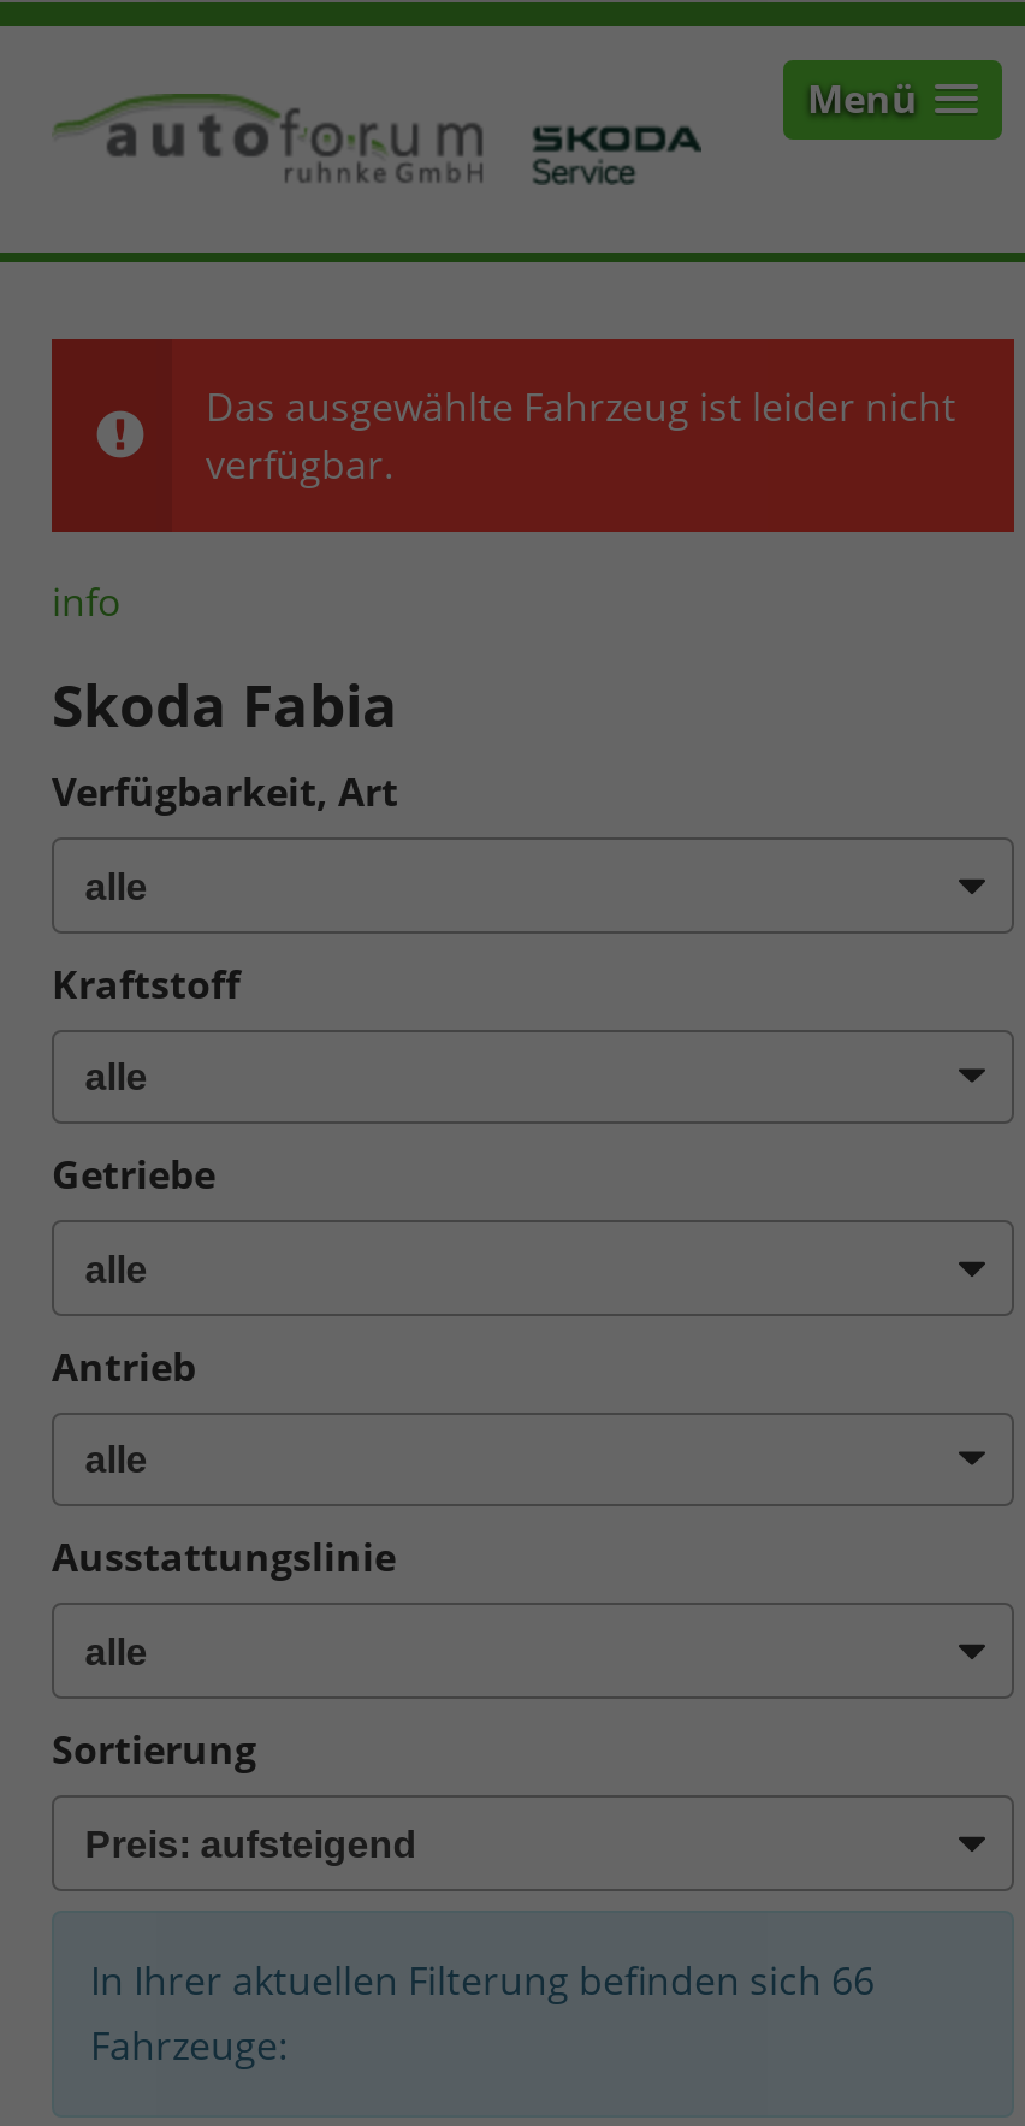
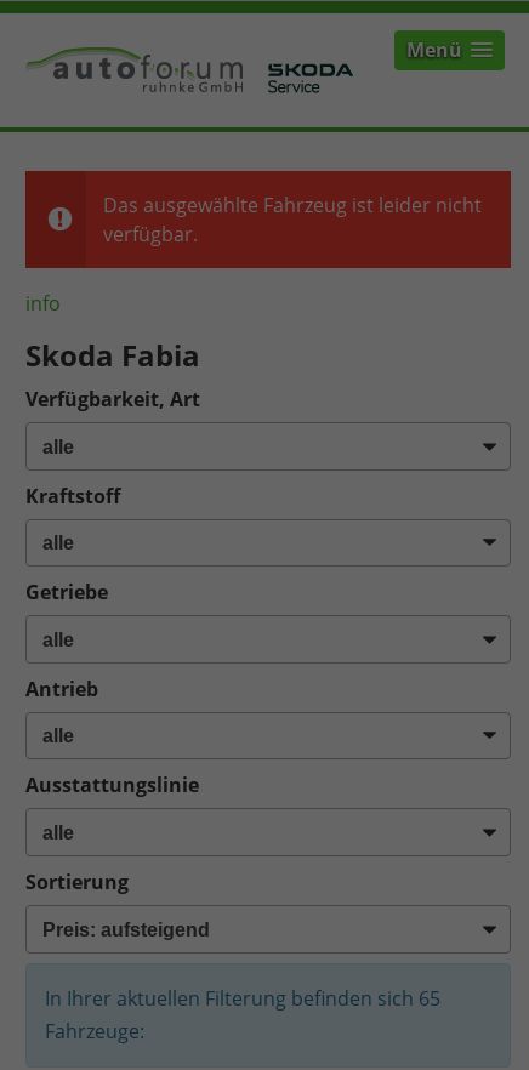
- In Ihrer aktuellen Filterung befinden sich 66
+ In Ihrer aktuellen Filterung befinden sich 65
